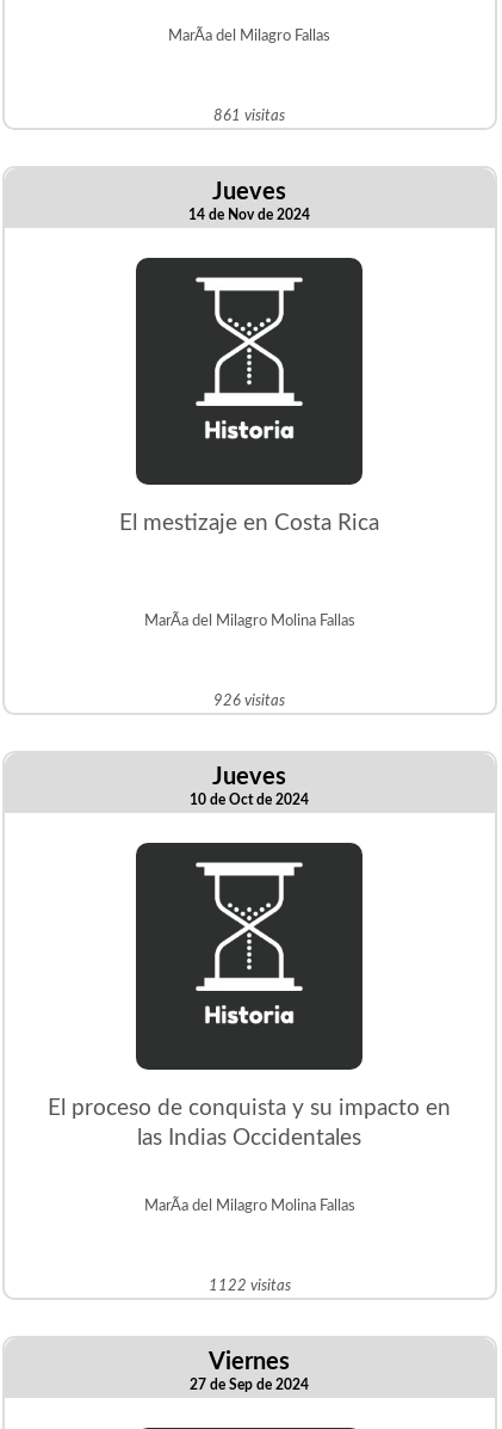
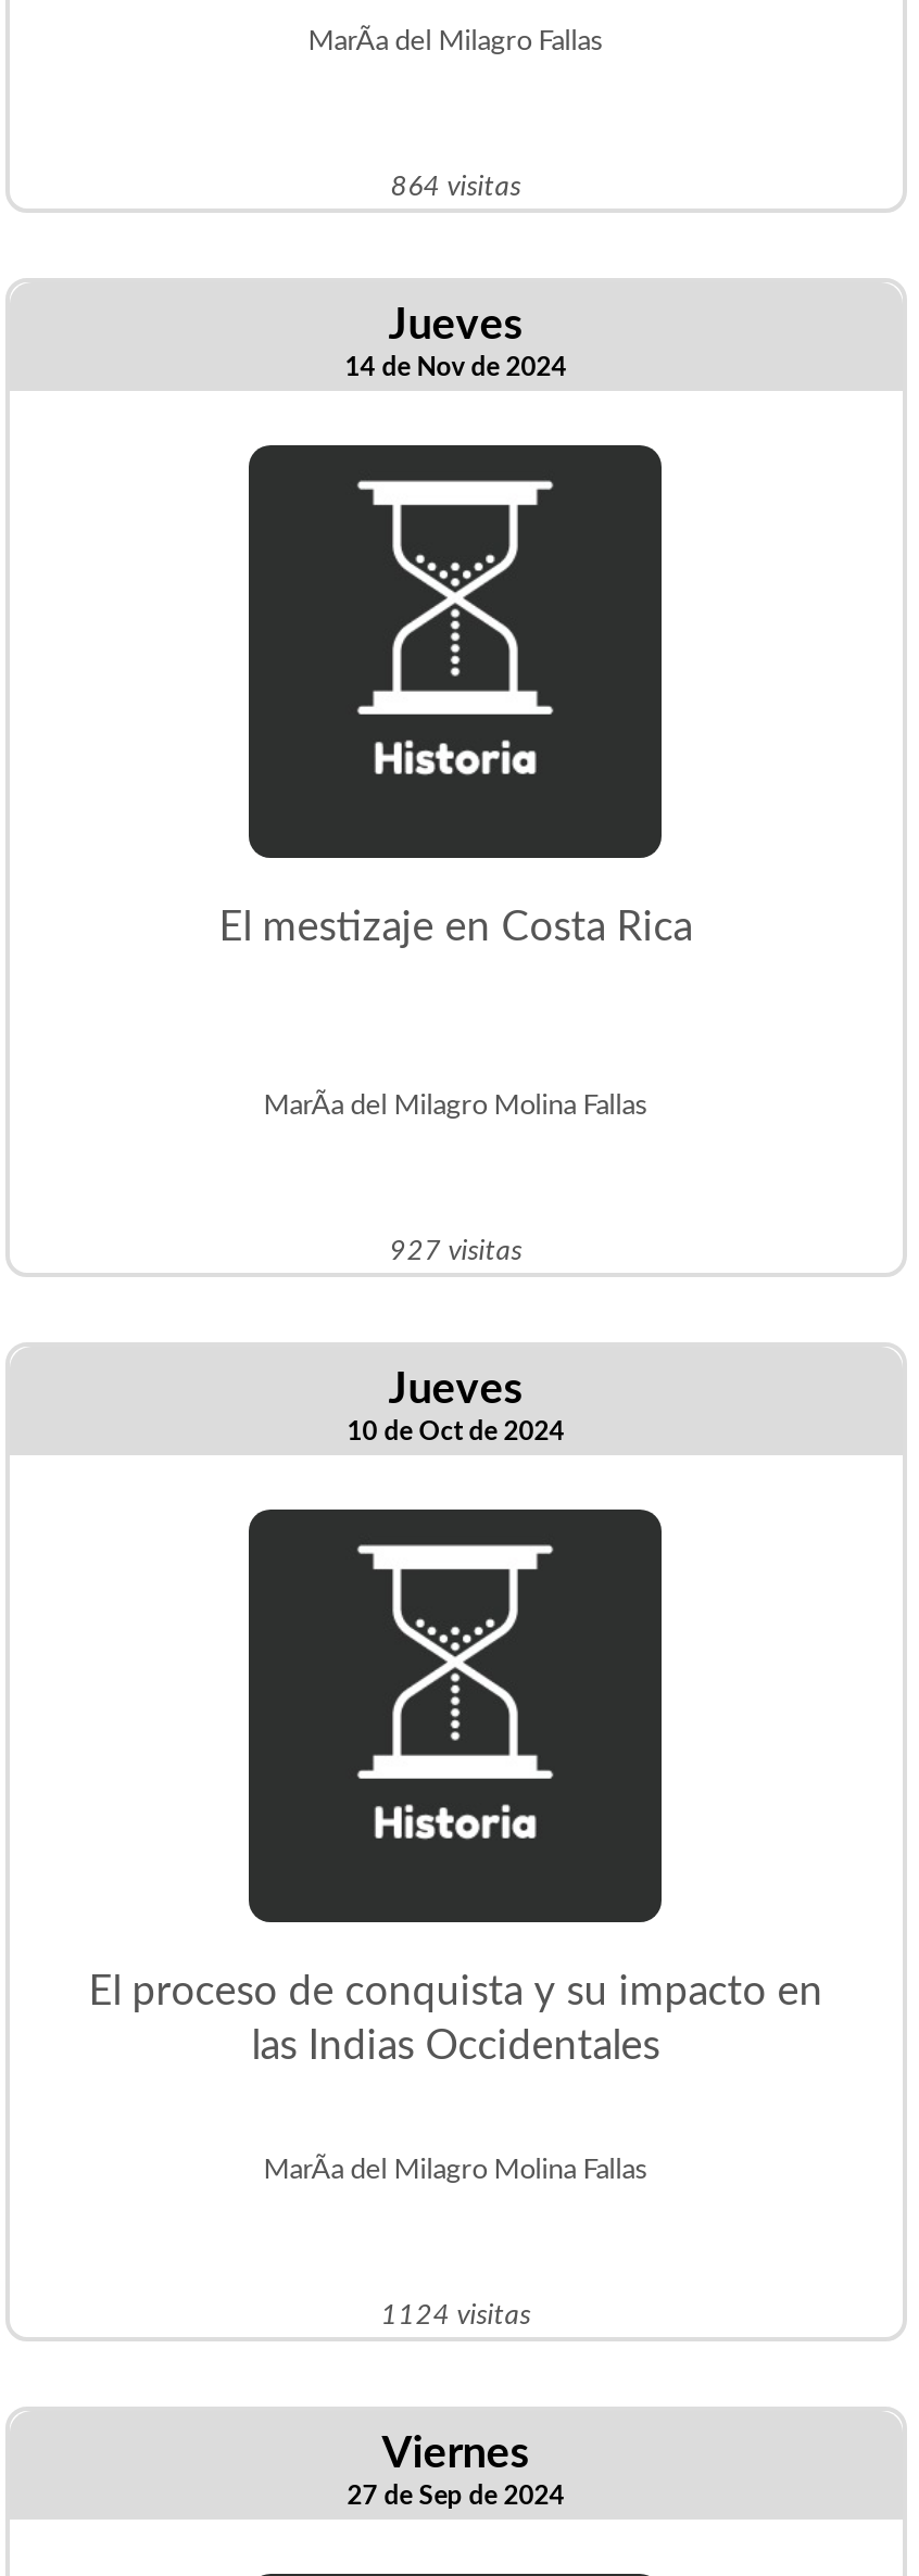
- 861 visitas
+ 864 visitas

- 926 visitas
+ 927 visitas

- 1122 visitas
+ 1124 visitas
